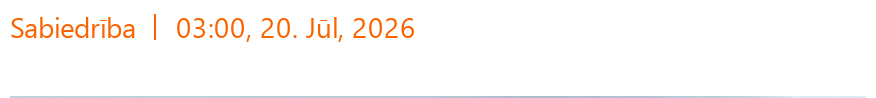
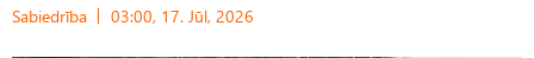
- Sabiedrība 03:00, 20. Jūl, 2026
+ Sabiedrība 03:00, 17. Jūl, 2026
